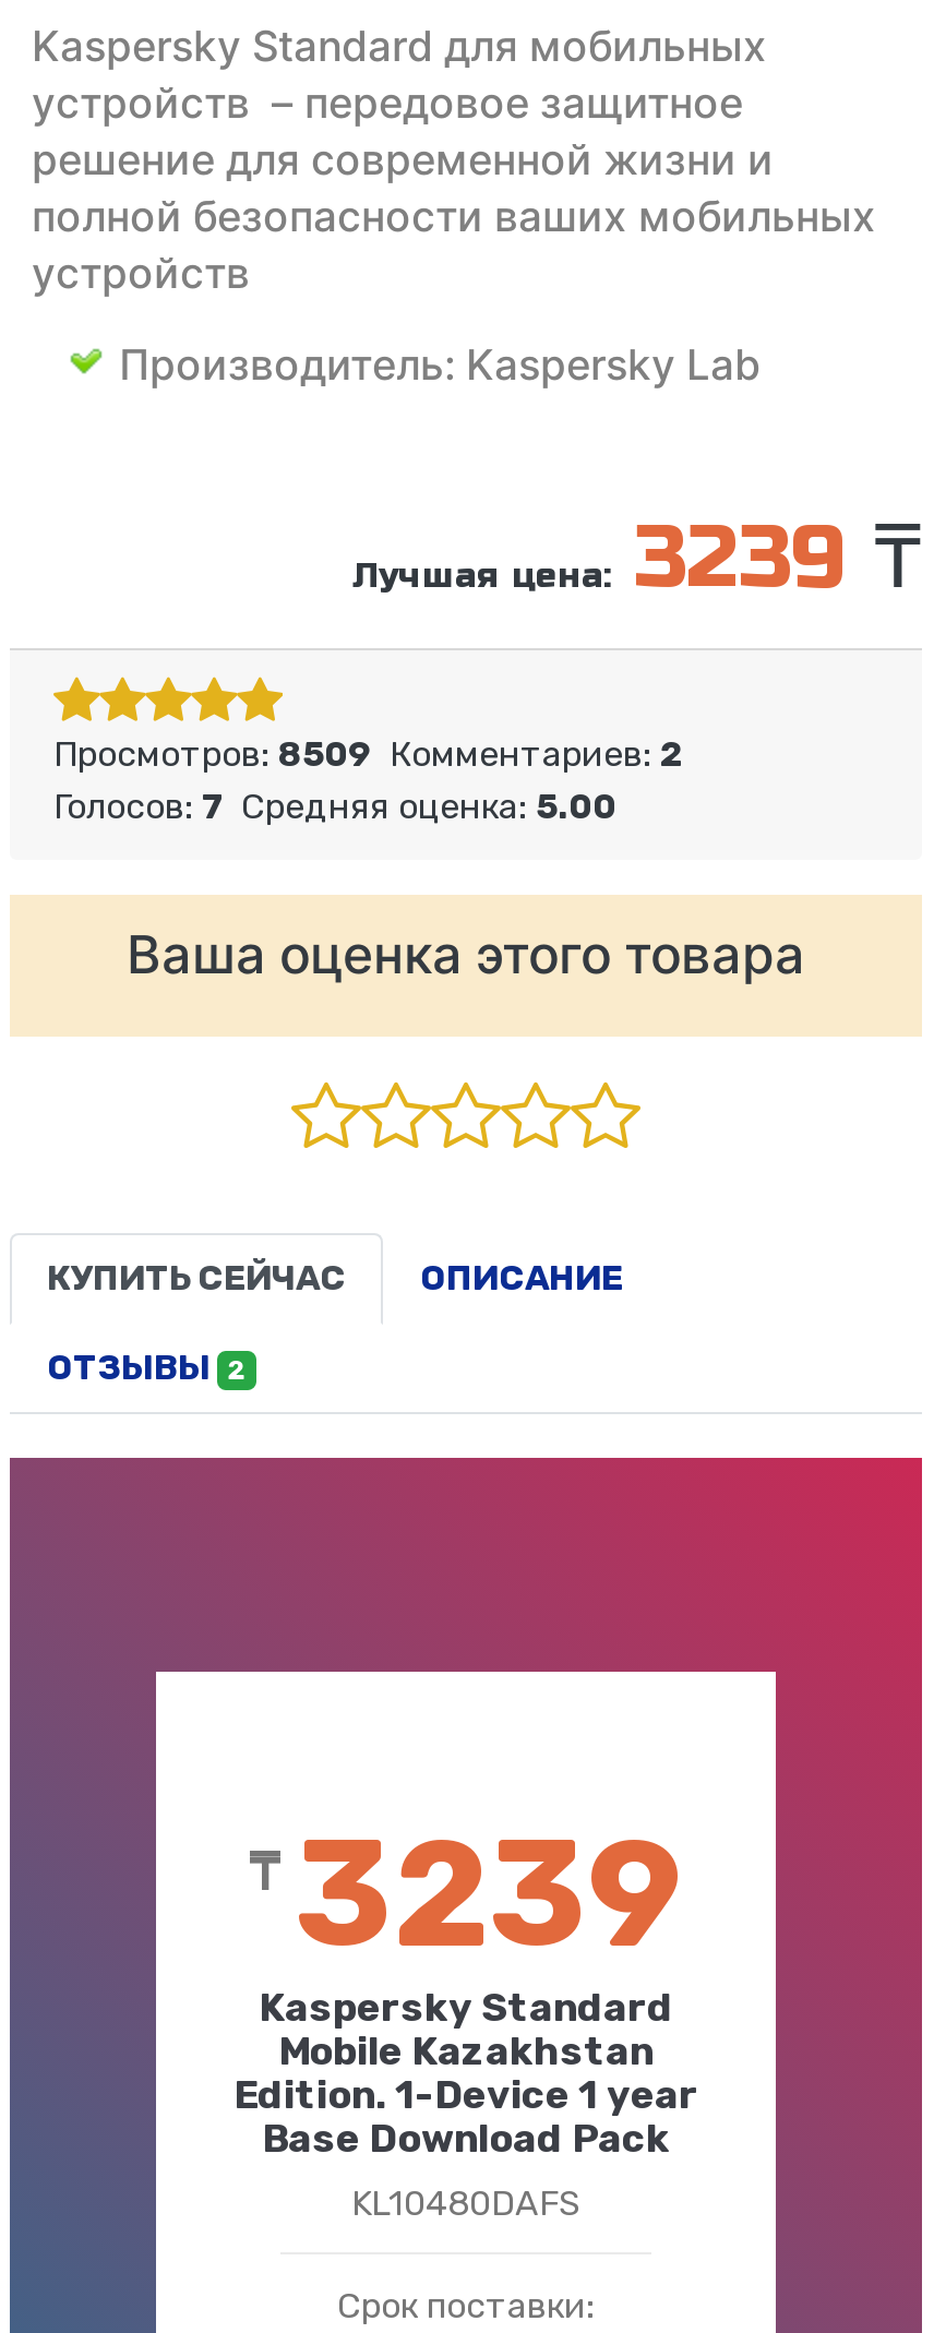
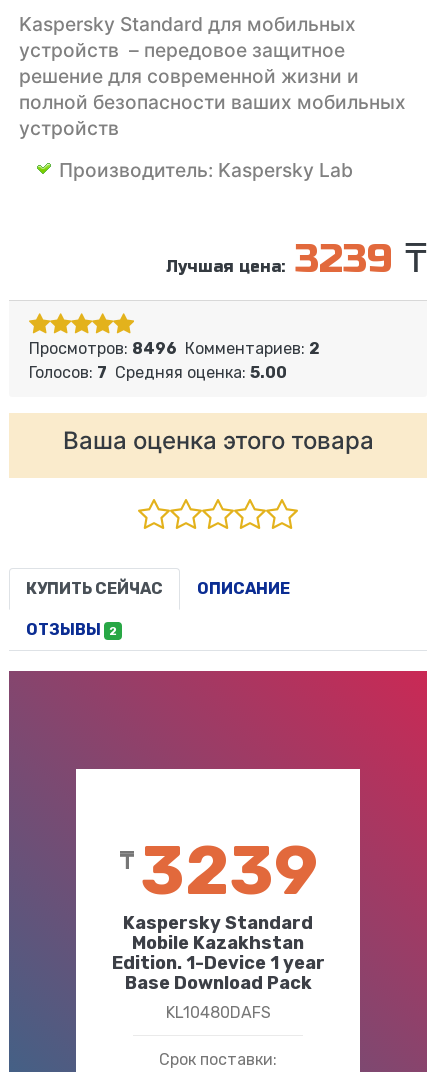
- Просмотров: 8509 Комментариев: 2
+ Просмотров: 8496 Комментариев: 2
